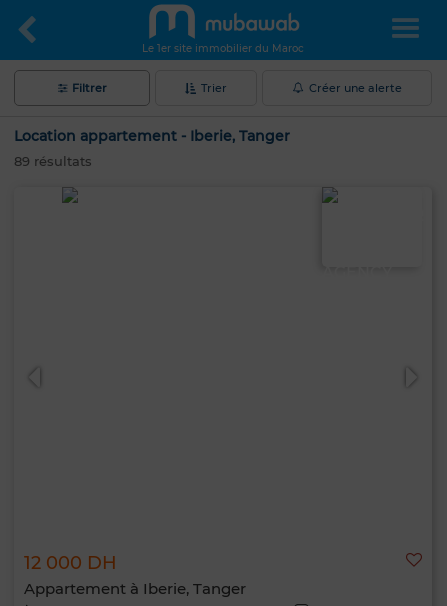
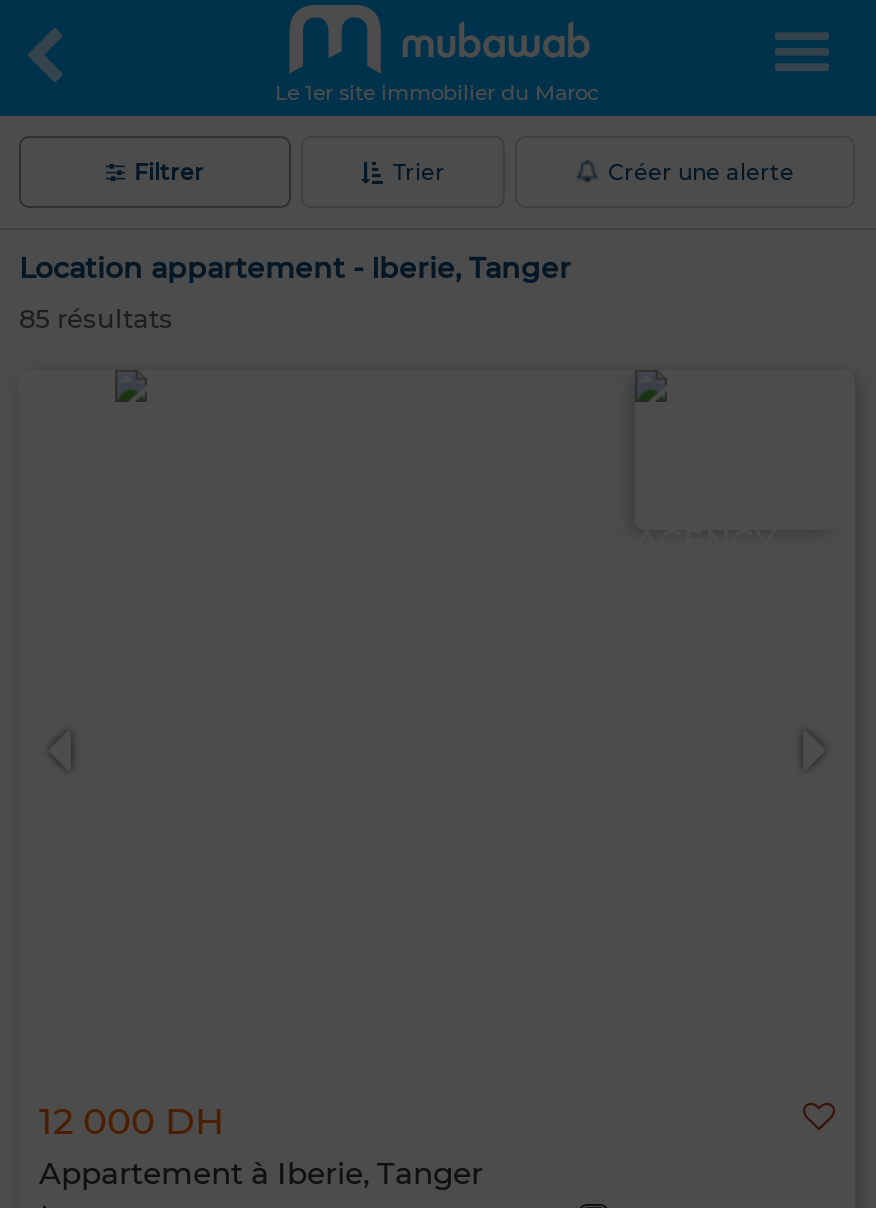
- 89 résultats
+ 85 résultats
